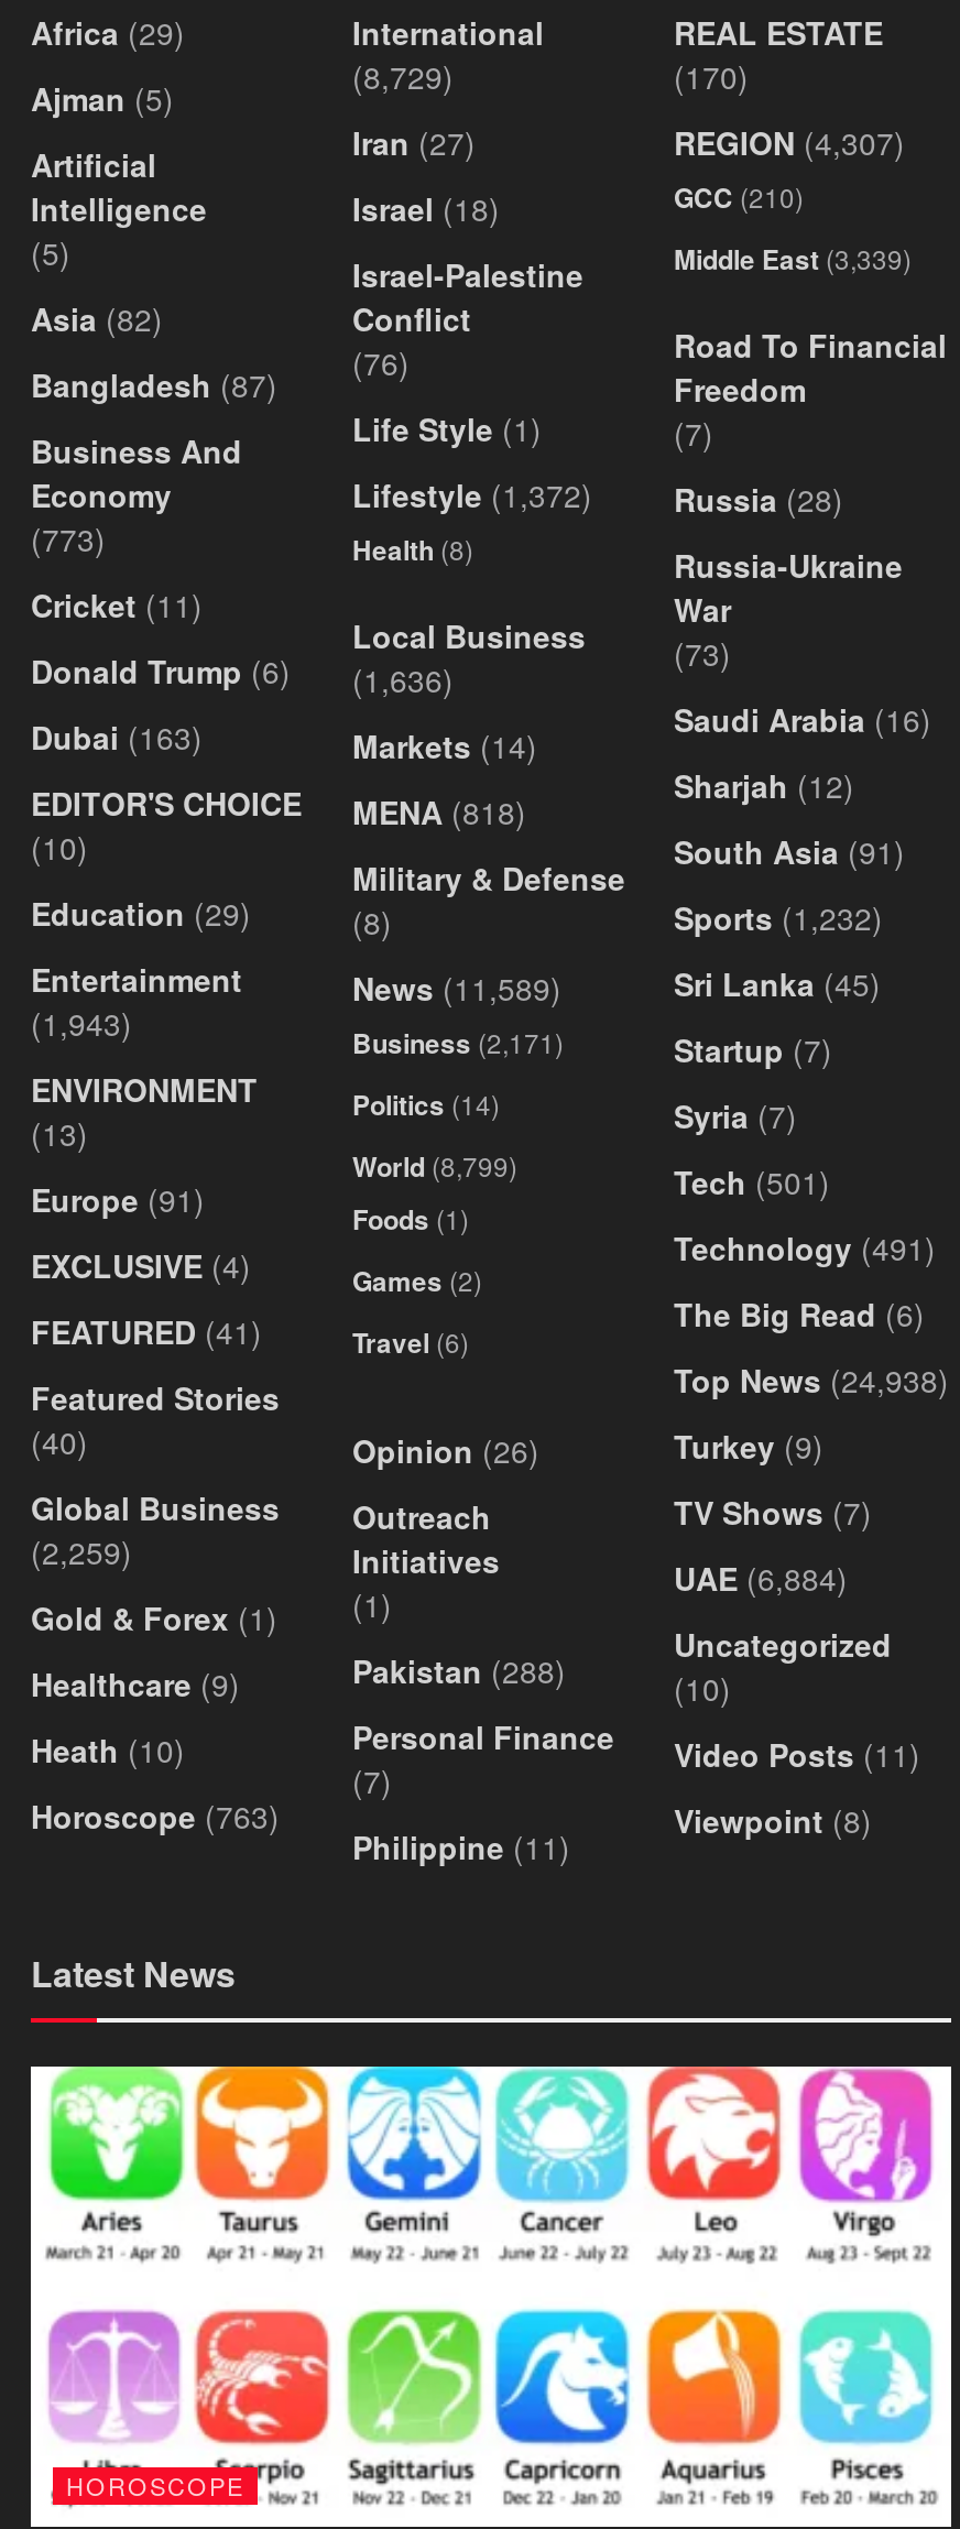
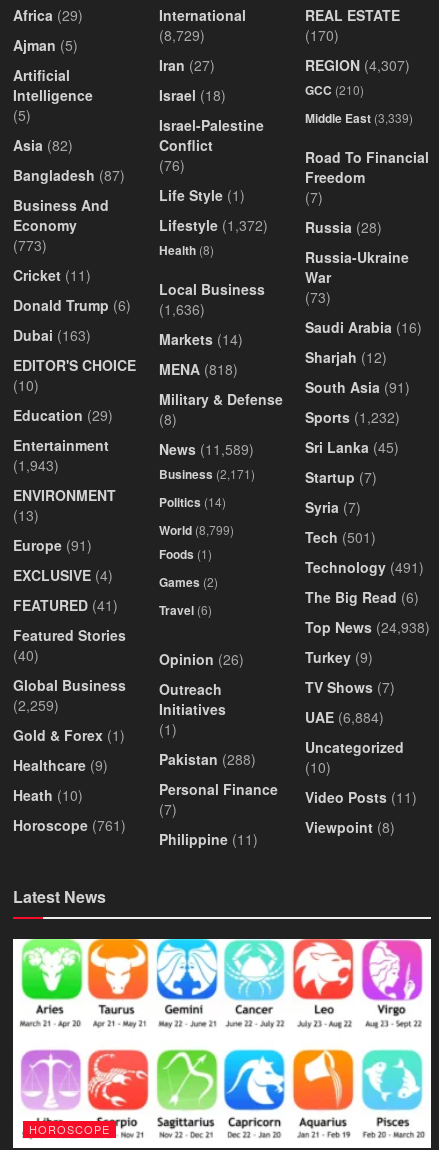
- Horoscope (763)
+ Horoscope (761)
